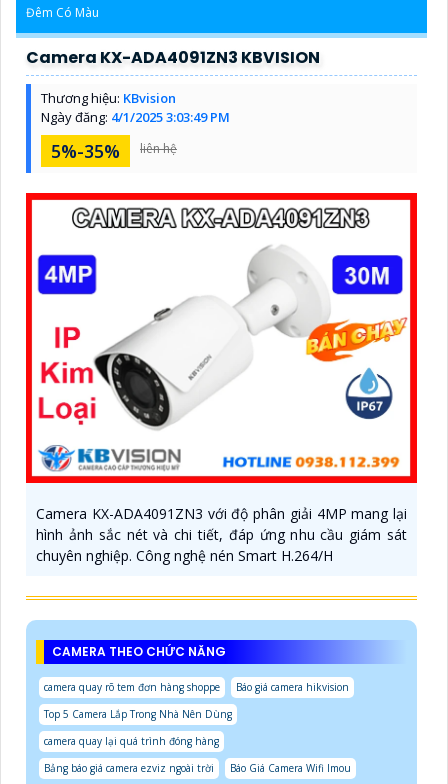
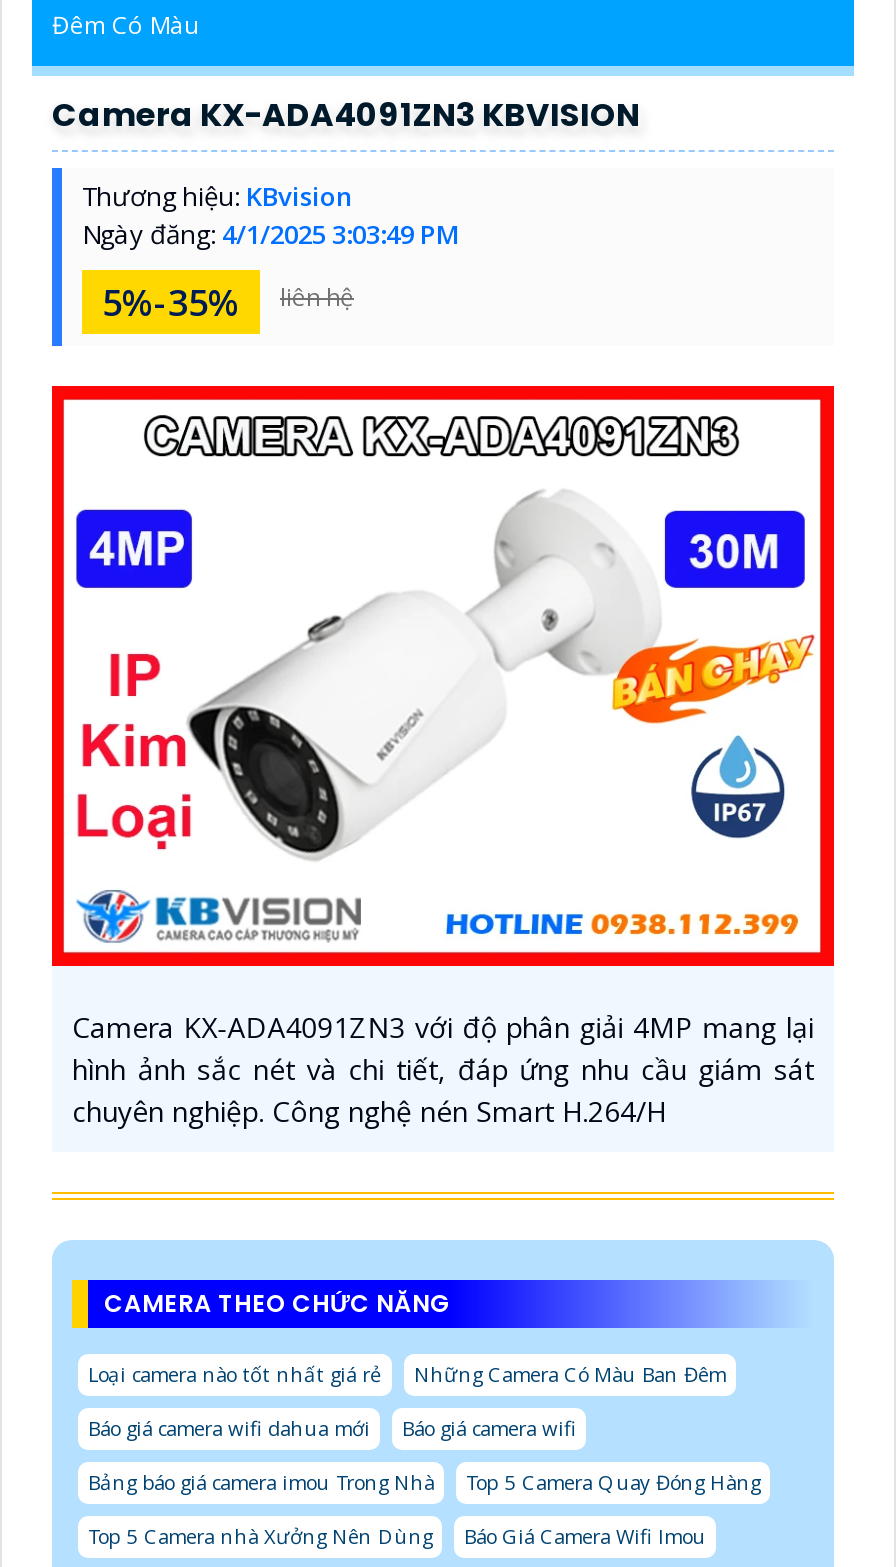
- camera quay rõ tem đơn hàng shoppe
- Báo giá camera hikvision
+ Loại camera nào tốt nhất giá rẻ
+ Những Camera Có Màu Ban Đêm

- Top 5 Camera Lắp Trong Nhà Nên Dùng
+ Báo giá camera wifi dahua mới
+ Báo giá camera wifi

- camera quay lại quá trình đóng hàng
+ Bảng báo giá camera imou Trong Nhà
+ Top 5 Camera Quay Đóng Hàng

- Bảng báo giá camera ezviz ngoài trời
+ Top 5 Camera nhà Xưởng Nên Dùng
